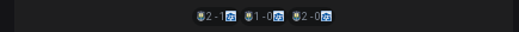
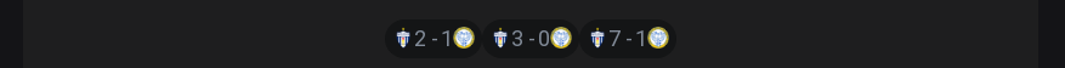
- 1 - 0
- 2 - 0
+ 3 - 0
+ 7 - 1
